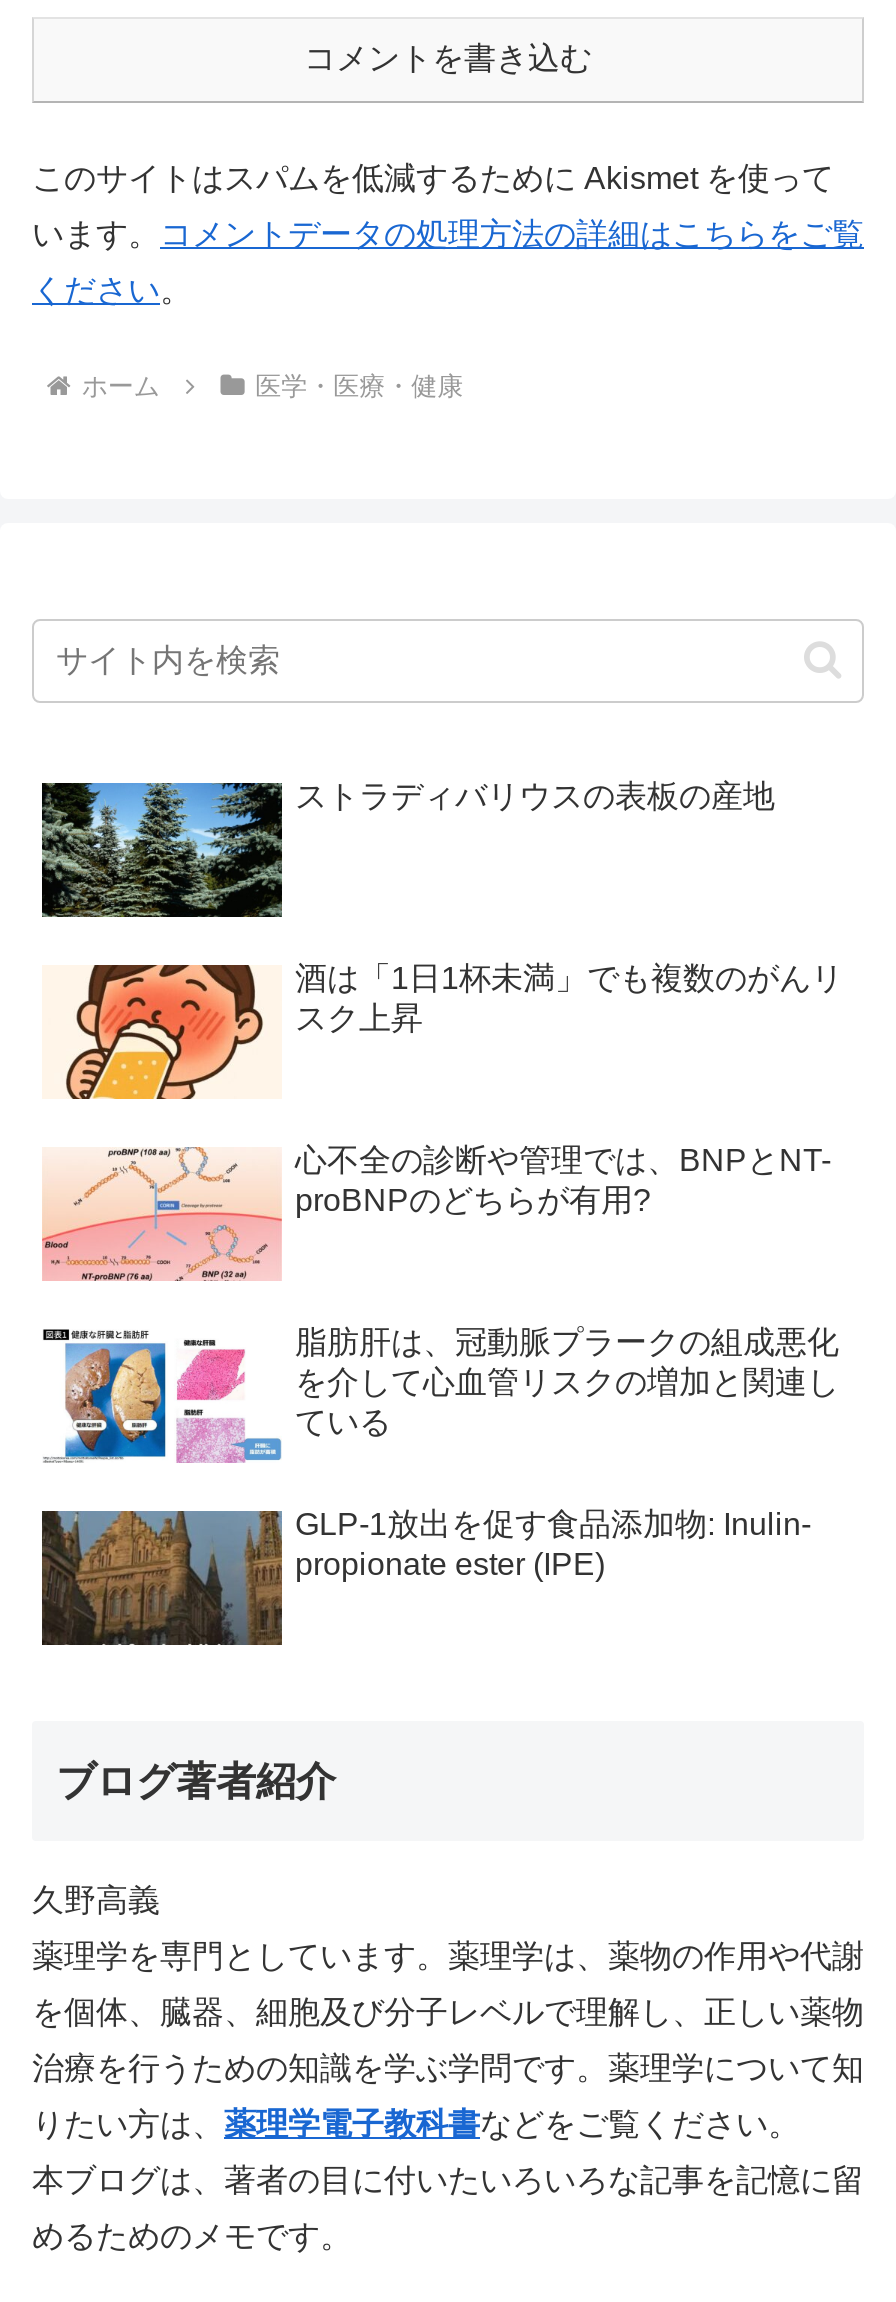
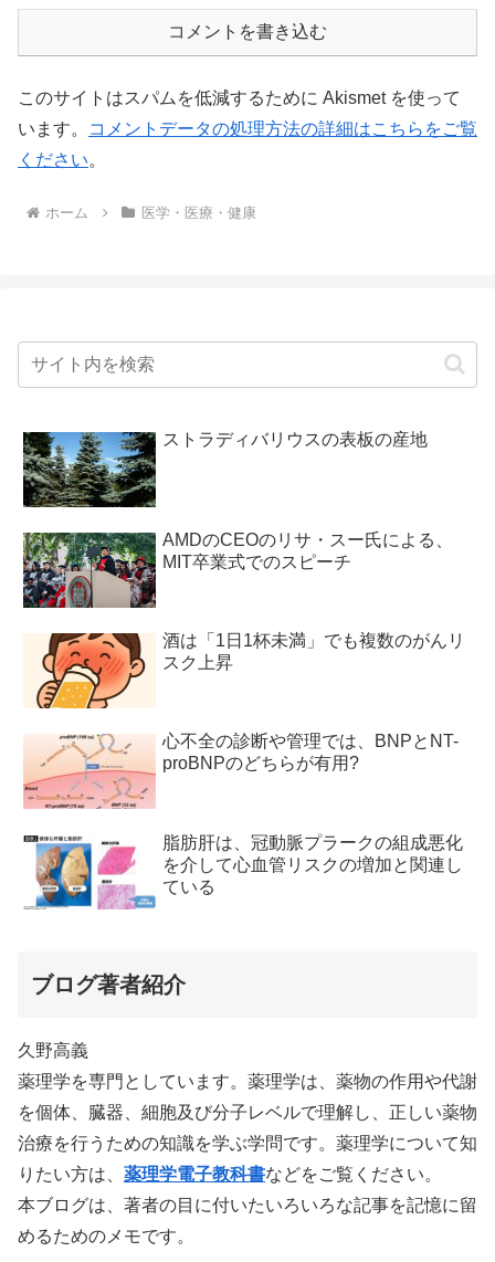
+ [image]
+ AMDのCEOのリサ・スー氏による、
+ MIT卒業式でのスピーチ

moved down: [image] | 酒は「1日1杯未満」でも複数のがんリ | スク上昇 | 心不全の診断や管理では、BNPとNT- | proBNPのどちらが有用? | 脂肪肝は、冠動脈プラークの組成悪化 | を介して心血管リスクの増加と関連し | ている

- [image]
- GLP-1放出を促す食品添加物: Inulin-
- propionate ester (IPE)
